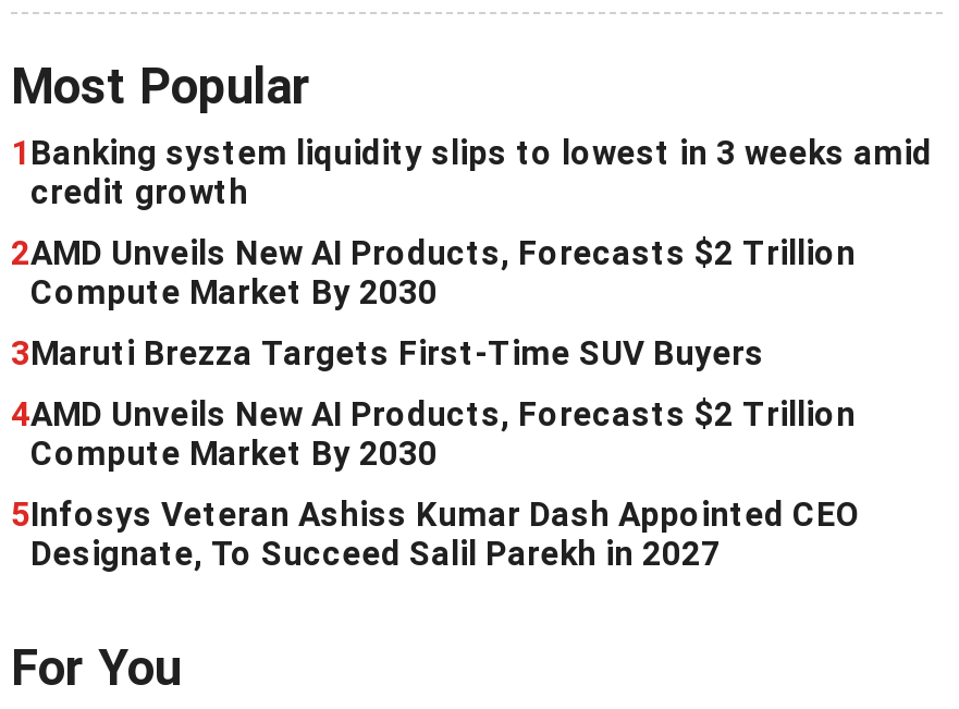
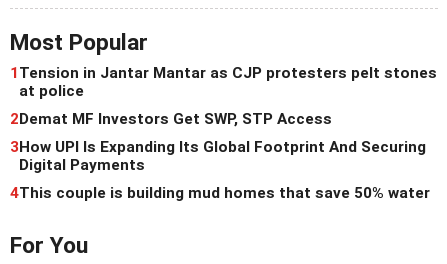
- 1 Banking system liquidity slips to lowest in 3 weeks amid
- credit growth
- 2AMD Unveils New AI Products, Forecasts $2 Trillion
- Compute Market By 2030
- 3Maruti Brezza Targets First-Time SUV Buyers
- 4AMD Unveils New AI Products, Forecasts $2 Trillion
- Compute Market By 2030
- 5Infosys Veteran Ashiss Kumar Dash Appointed CEO
- Designate, To Succeed Salil Parekh in 2027
+ 1 Tension in Jantar Mantar as CJP protesters pelt stones
+ at police
+ 2Demat MF Investors Get SWP, STP Access
+ 3How UPI Is Expanding Its Global Footprint And Securing
+ Digital Payments
+ 4This couple is building mud homes that save 50% water
